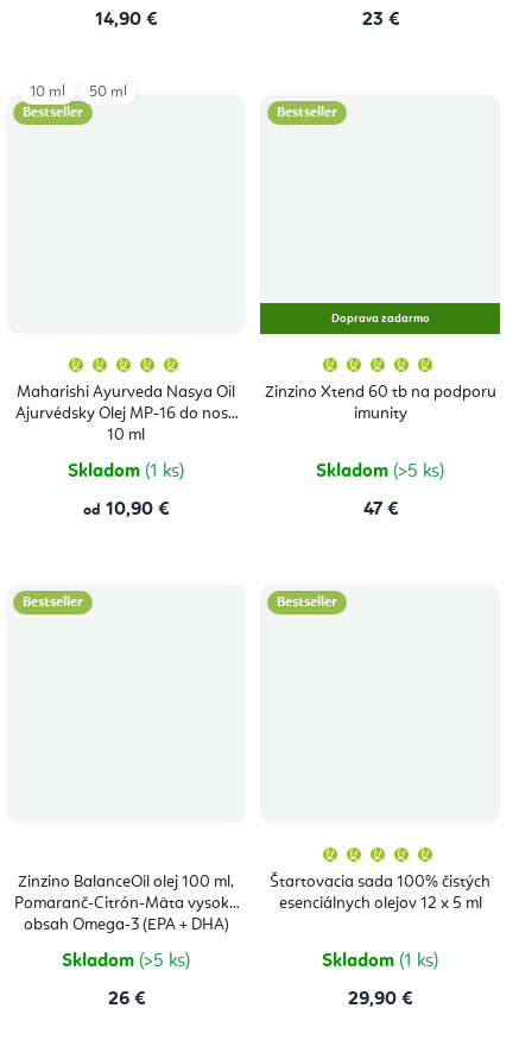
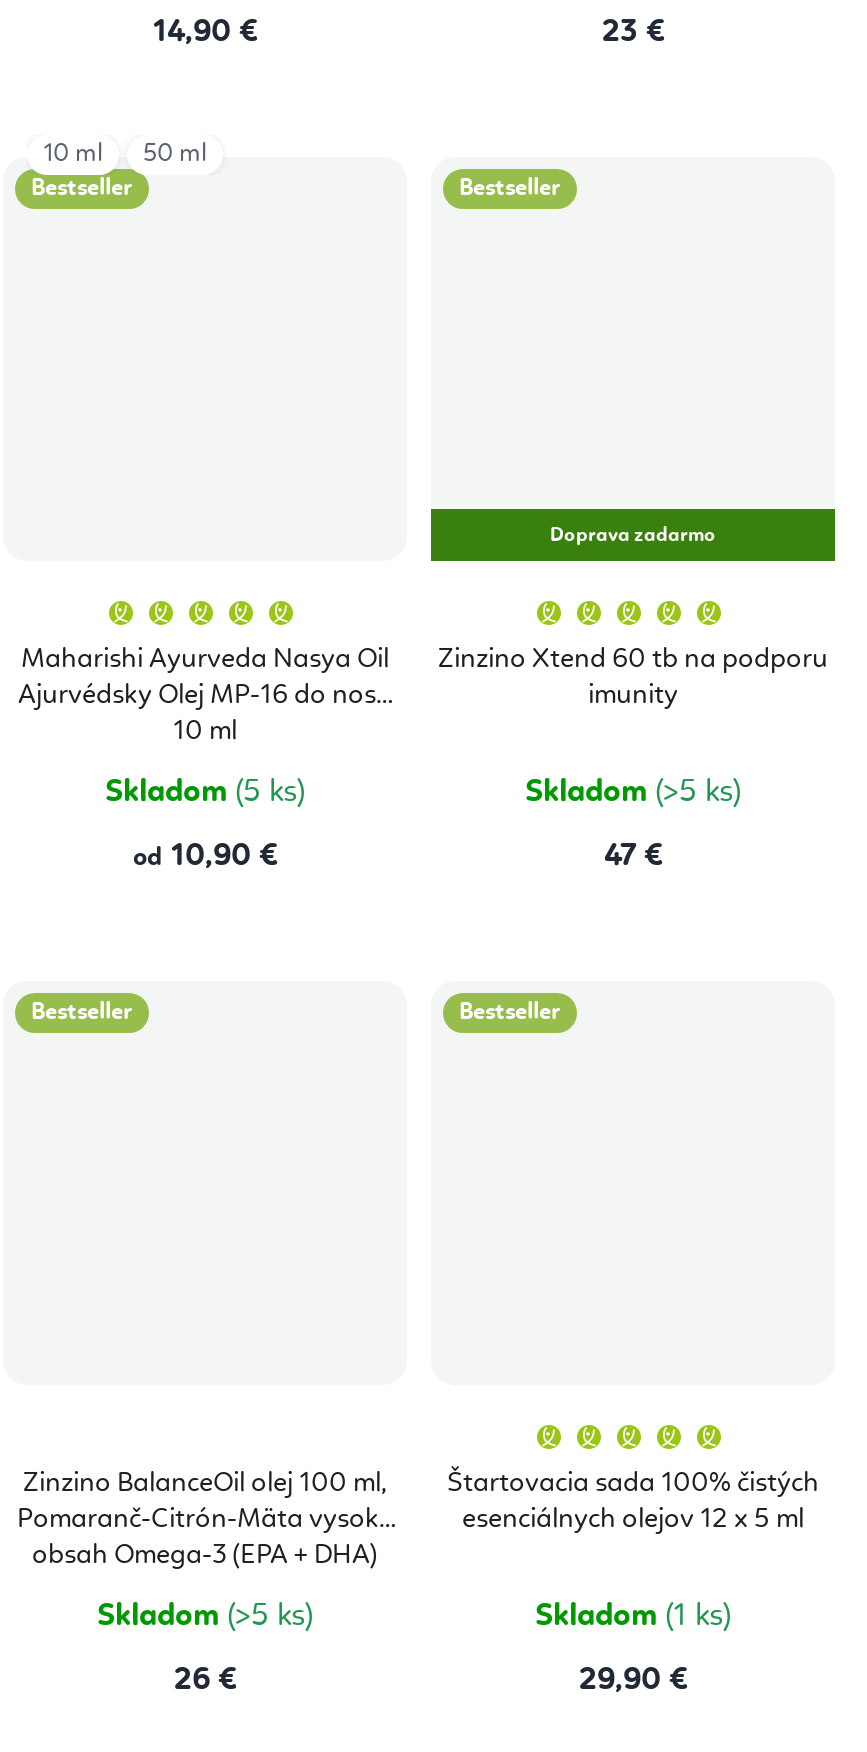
- Skladom (1 ks)
+ Skladom (5 ks)
